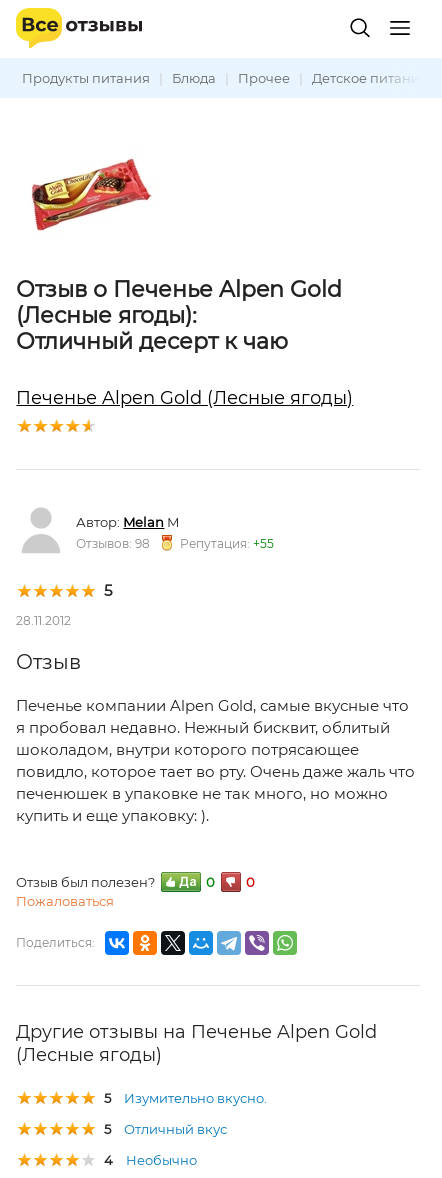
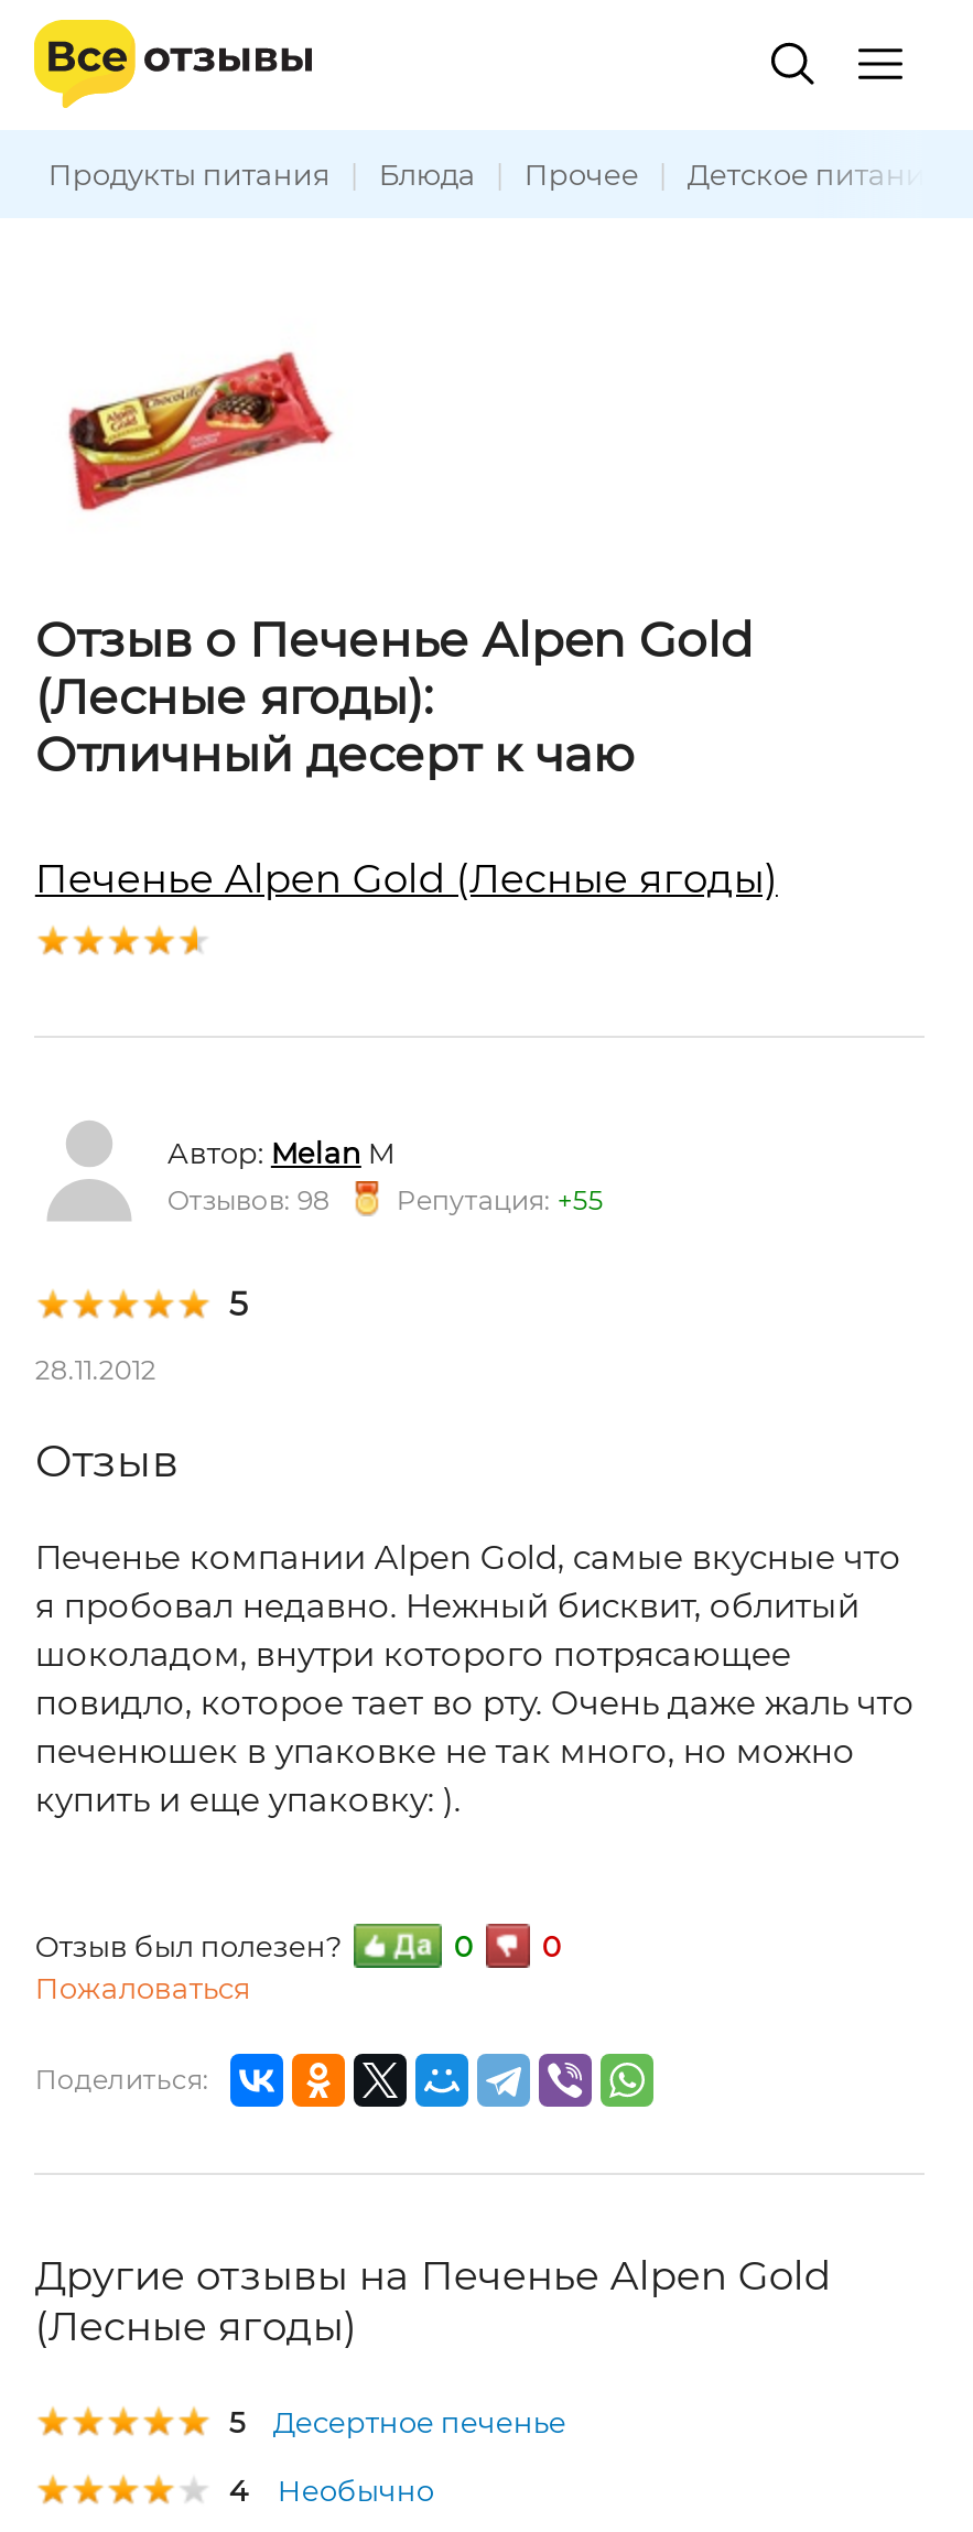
- Изумительно вкусно.
- 5
- Отличный вкус
+ Десертное печенье
